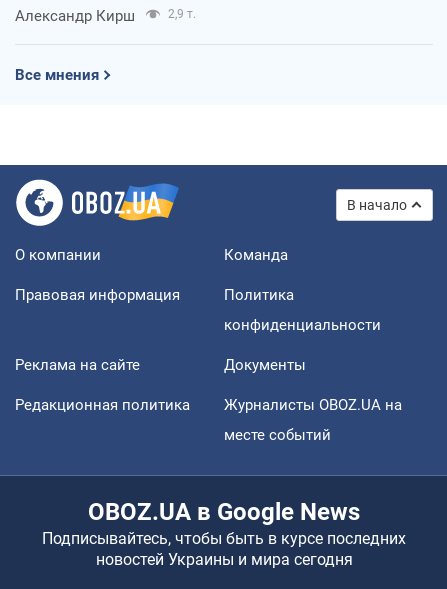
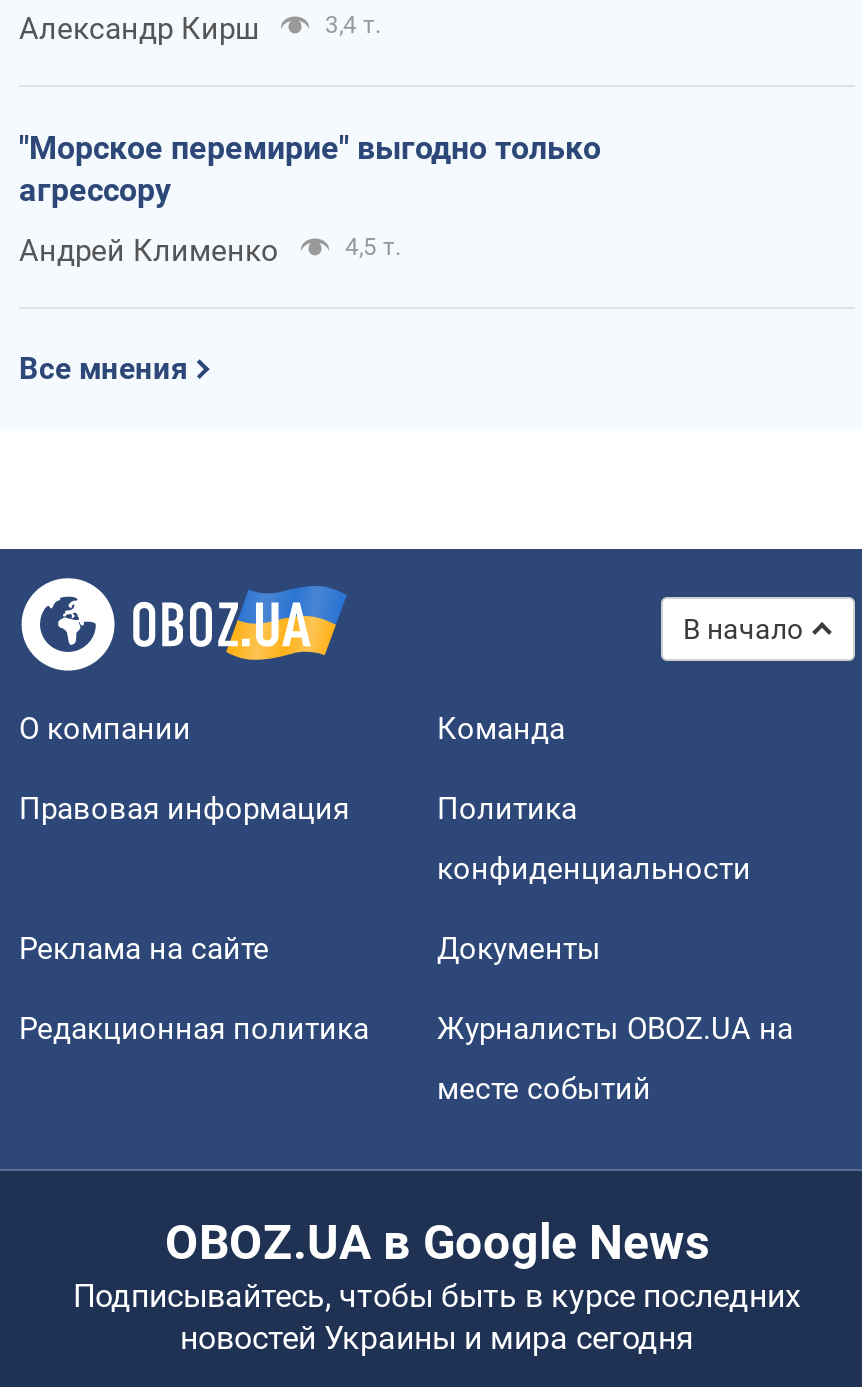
- 2,9 т.
+ 3,4 т.
+ "Морское перемирие" выгодно только
+ агрессору
+ Андрей Клименко
+ 4,5 т.
